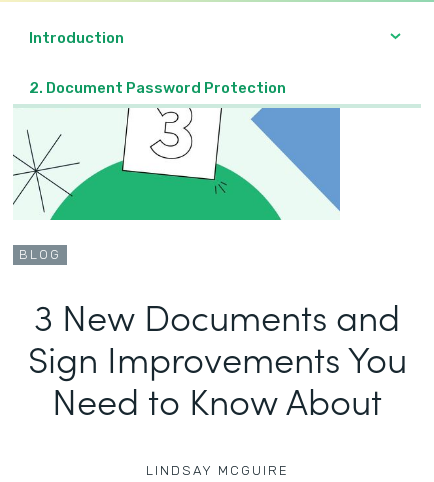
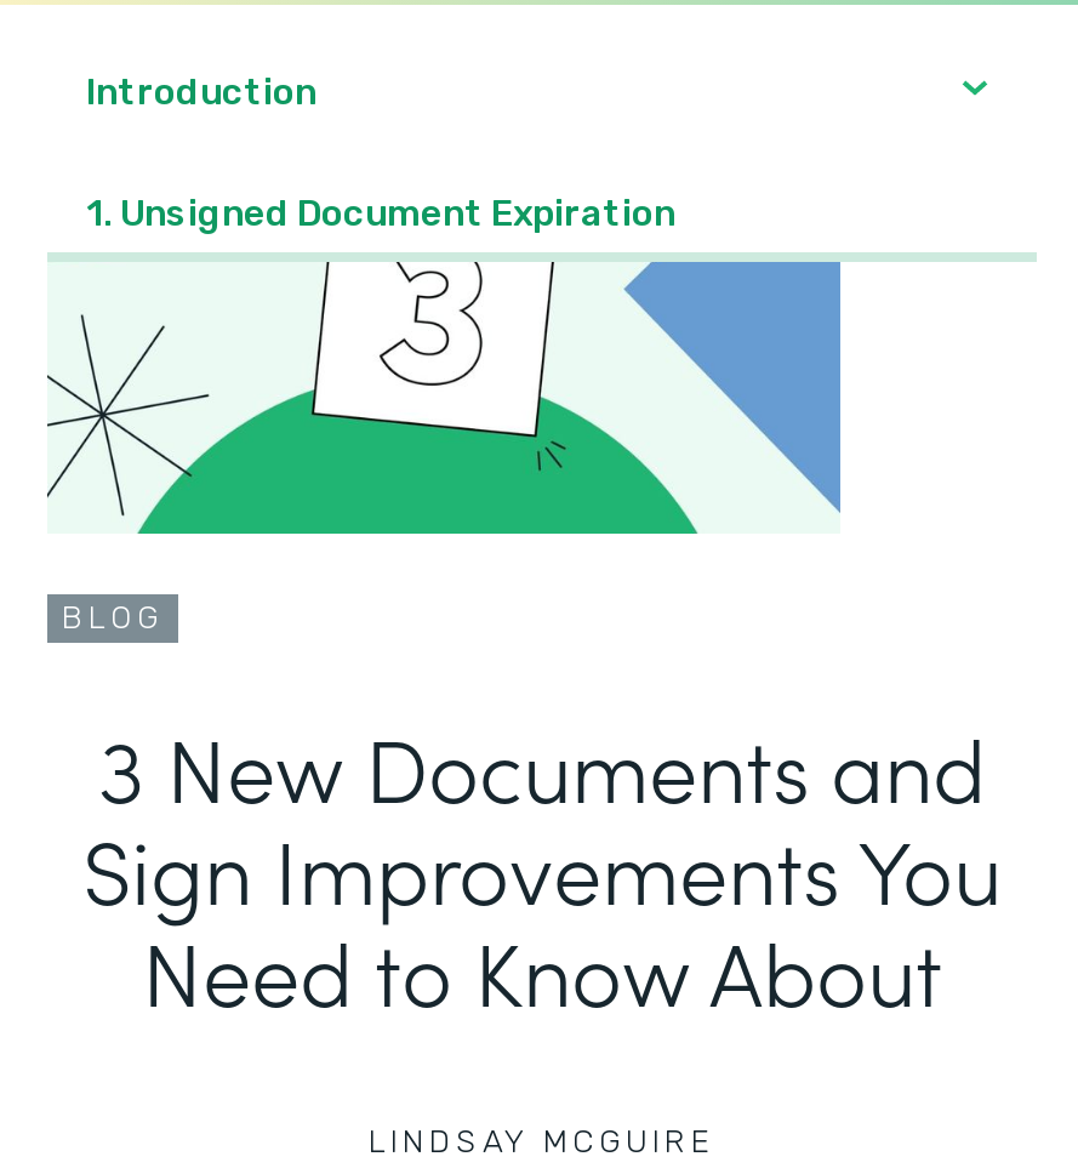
- 2. Document Password Protection
+ 1. Unsigned Document Expiration
